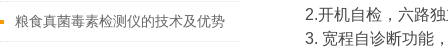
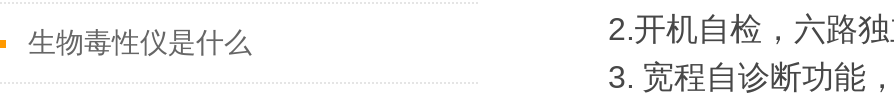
- 粮食真菌毒素检测仪的技术及优势
+ 生物毒性仪是什么
